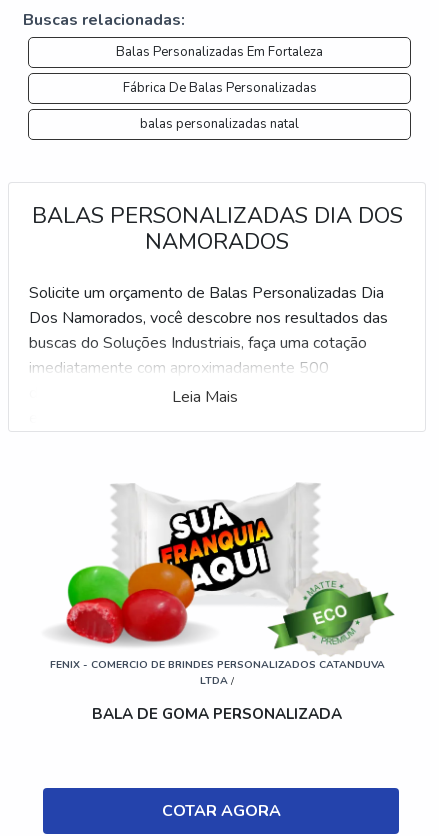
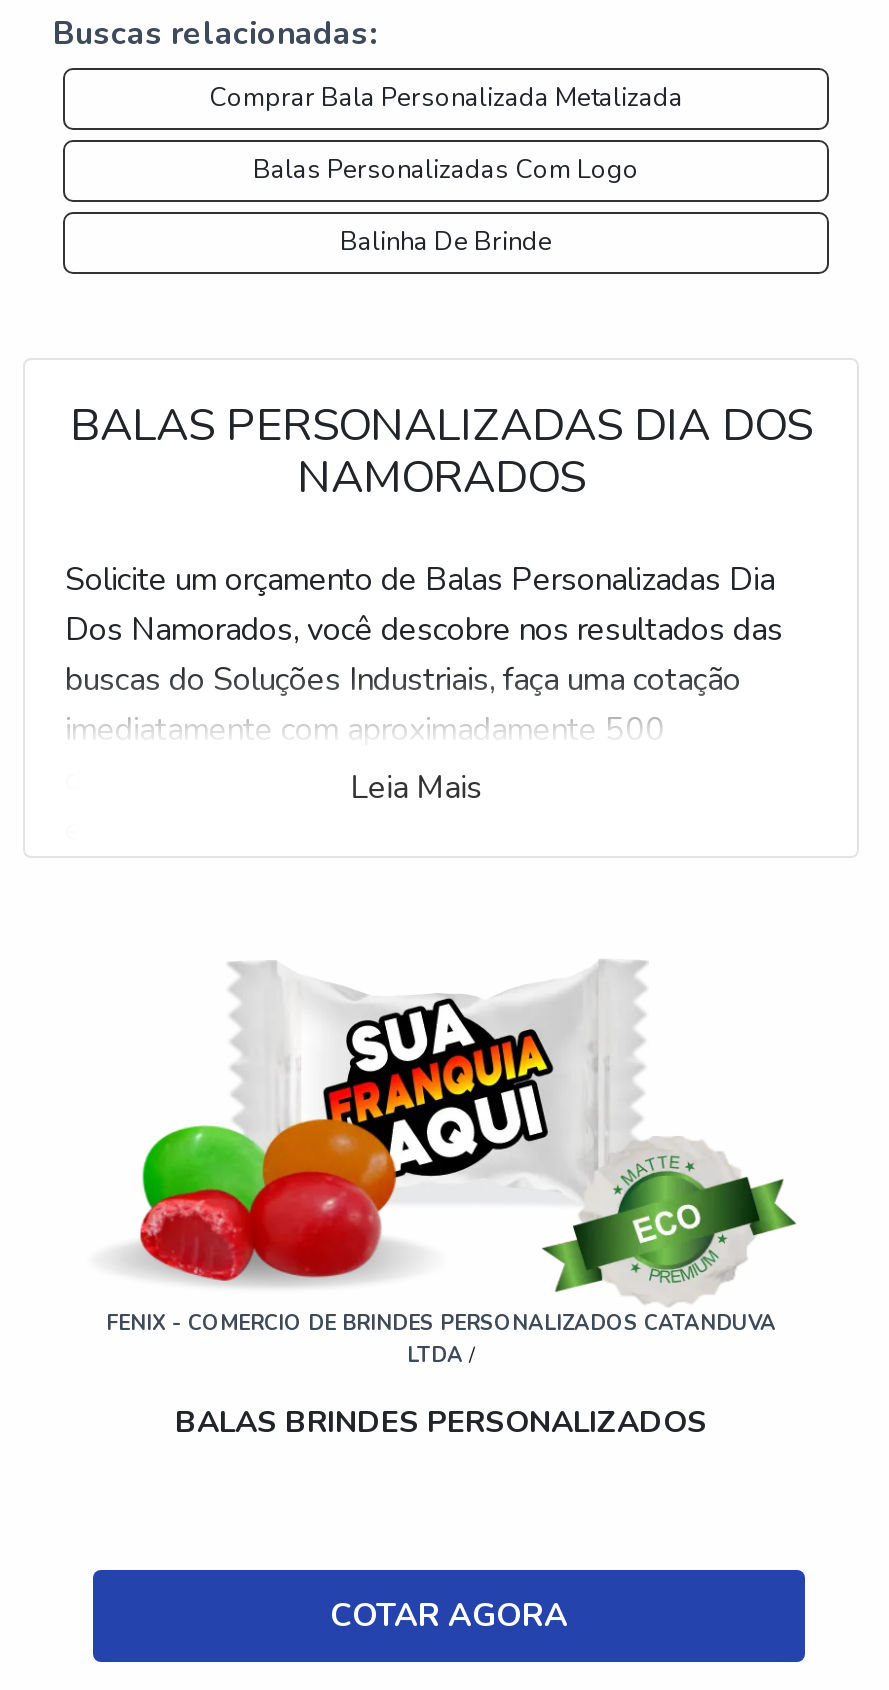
- Balas Personalizadas Em Fortaleza
+ Comprar Bala Personalizada Metalizada

- Fábrica De Balas Personalizadas
+ Balas Personalizadas Com Logo

- balas personalizadas natal
+ Balinha De Brinde

- BALA DE GOMA PERSONALIZADA
+ BALAS BRINDES PERSONALIZADOS
